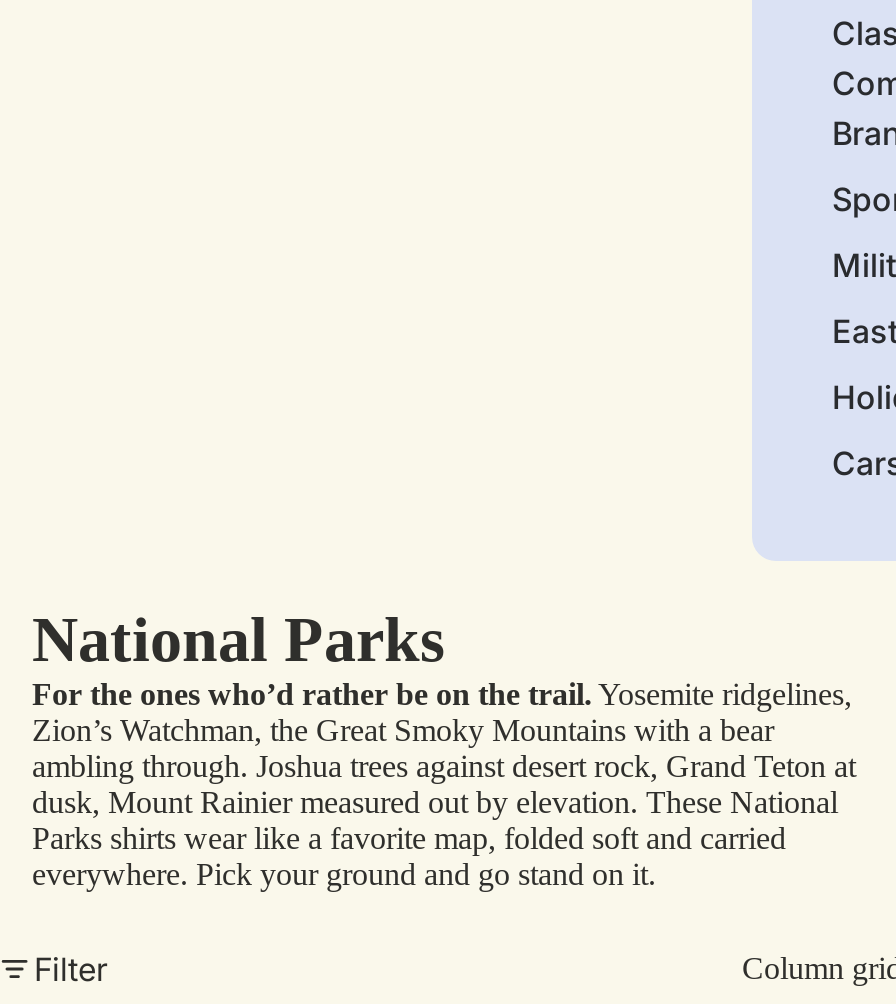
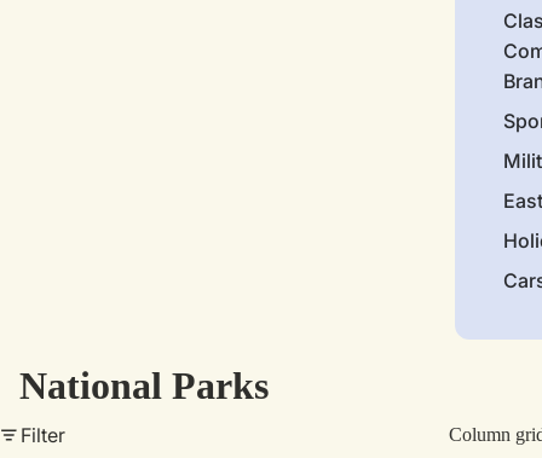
- For the ones who’d rather be on the trail. Yosemite ridgelines,
- Zion’s Watchman, the Great Smoky Mountains with a bear
- ambling through. Joshua trees against desert rock, Grand Teton at
- dusk, Mount Rainier measured out by elevation. These National
- Parks shirts wear like a favorite map, folded soft and carried
- everywhere. Pick your ground and go stand on it.
